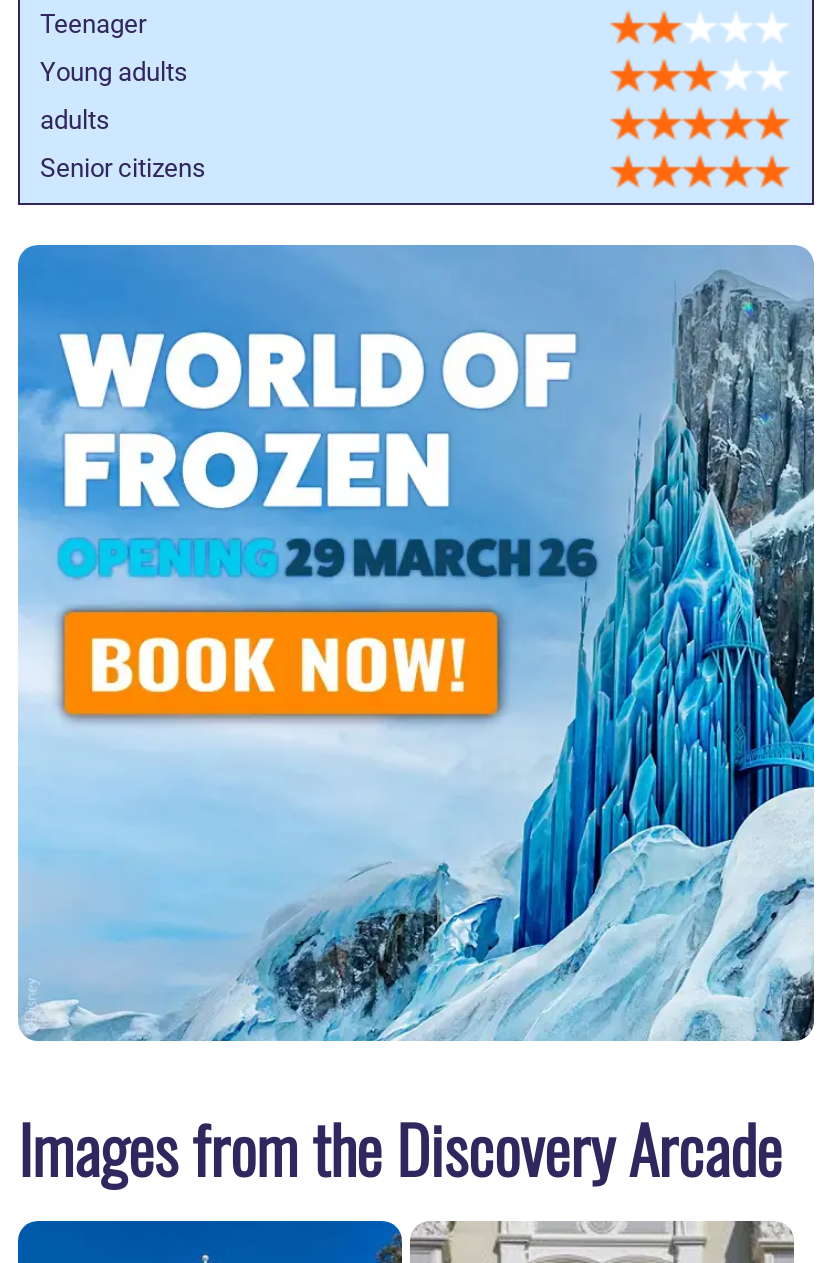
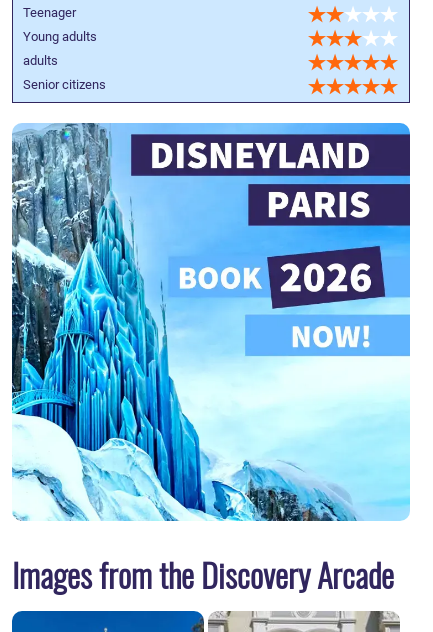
- [image]
+ [image]
